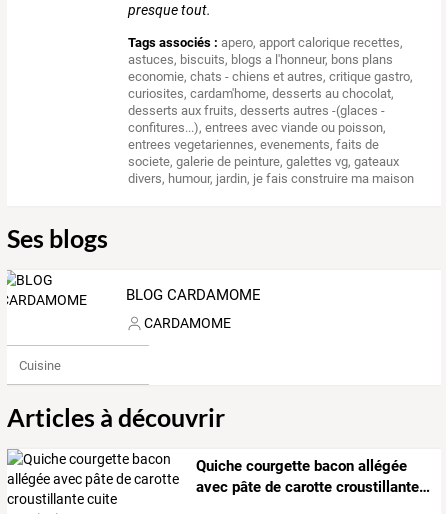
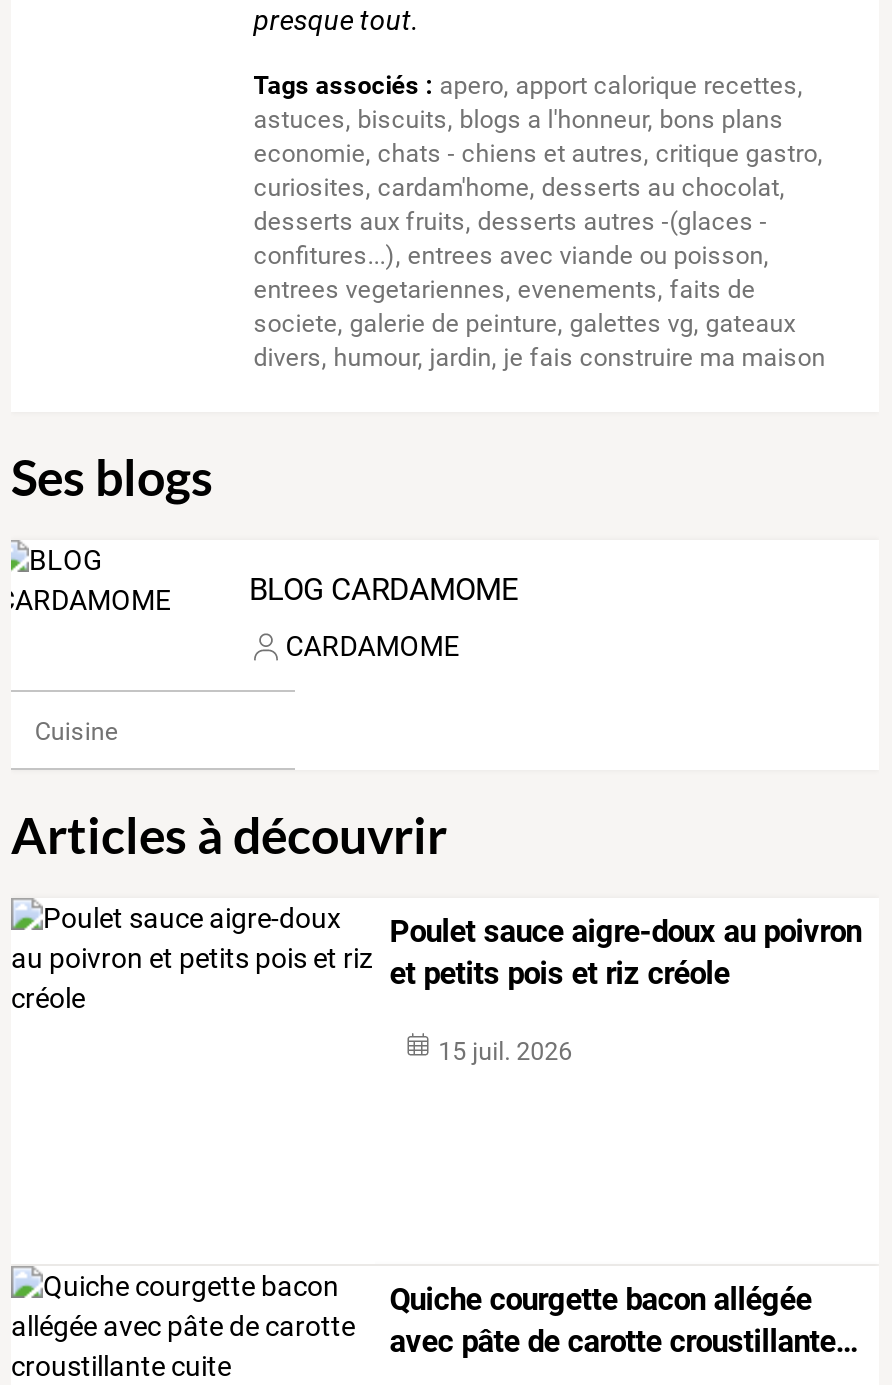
+ Poulet sauce aigre-doux au poivron
+ et petits pois et riz créole
+ 15 juil. 2026
